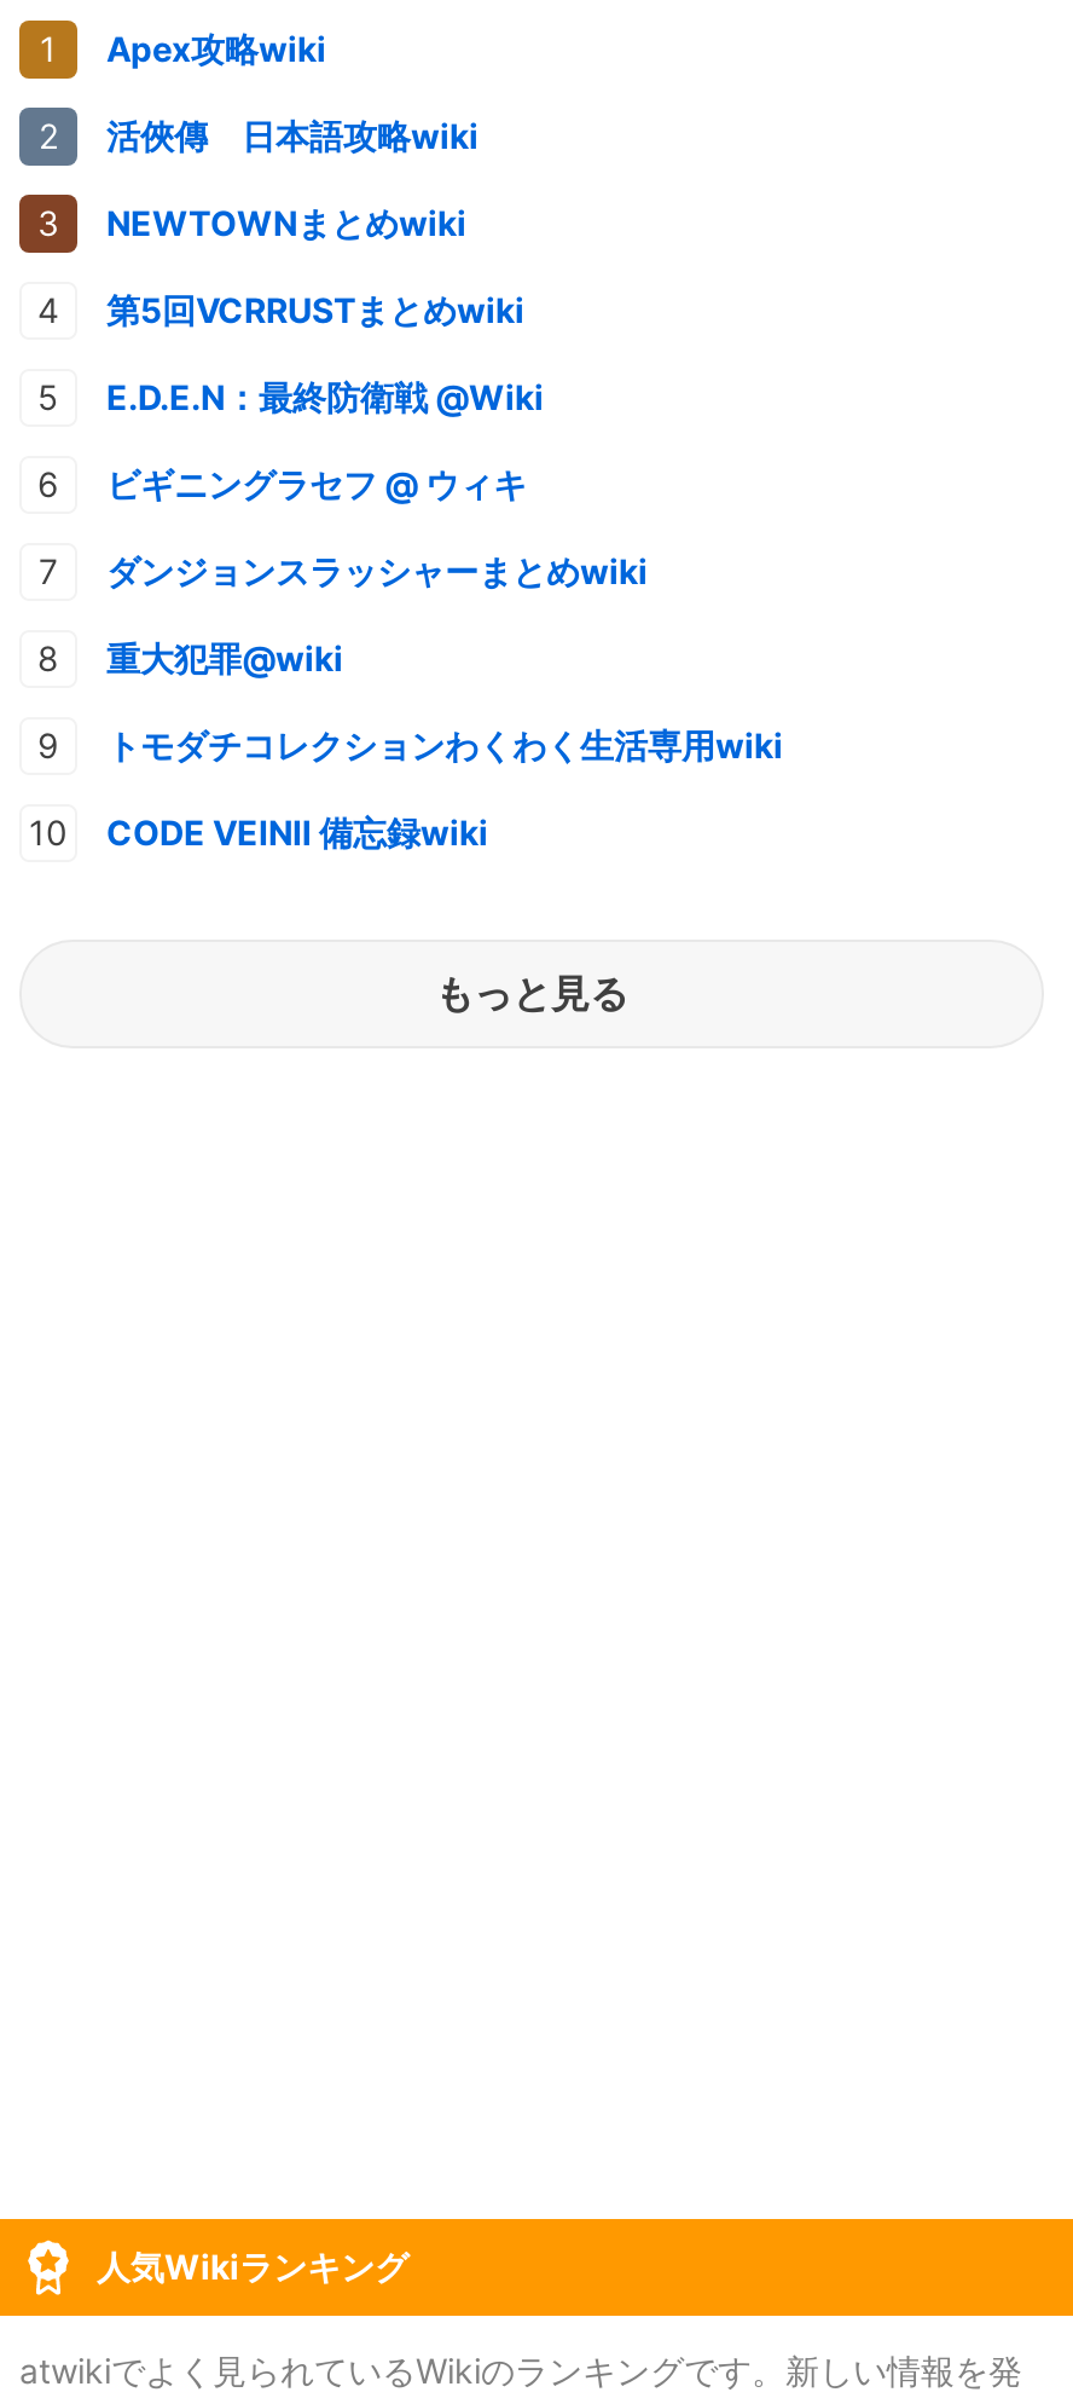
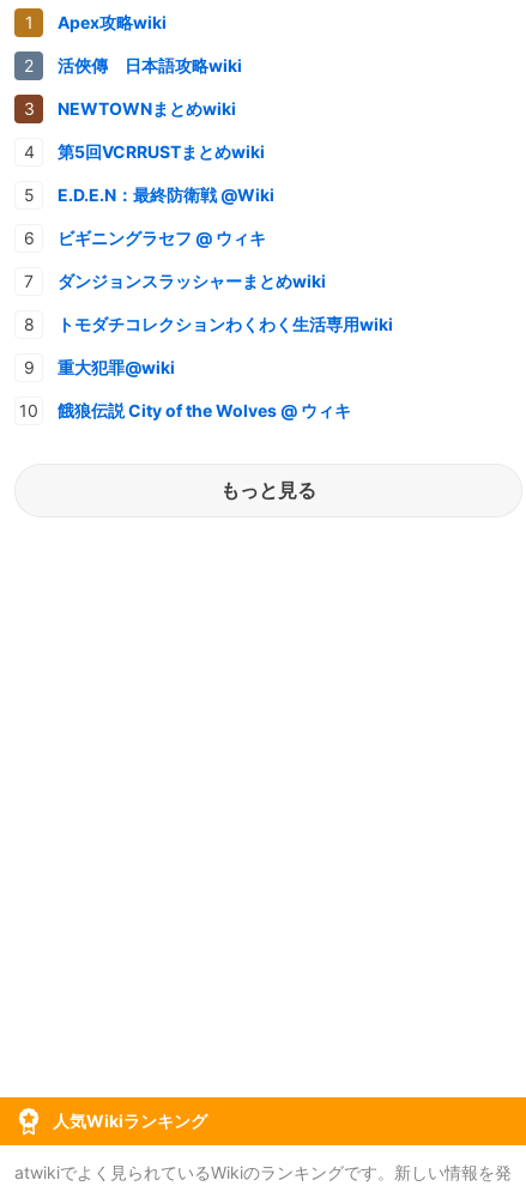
moved down: 重大犯罪@wiki

moved up: トモダチコレクションわくわく生活専用wiki

- CODE VEINⅡ 備忘録wiki
+ 餓狼伝説 City of the Wolves @ ウィキ
